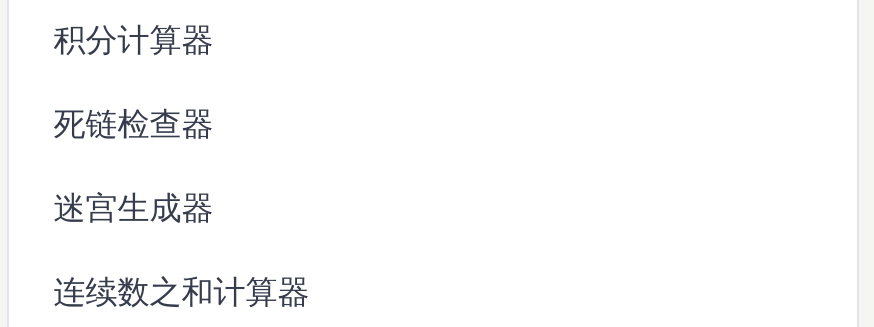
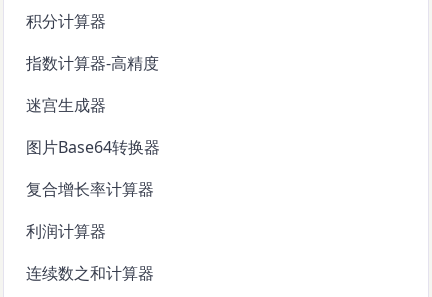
- 死链检查器
+ 指数计算器-高精度

+ 图片Base64转换器
+ 复合增长率计算器
+ 利润计算器
